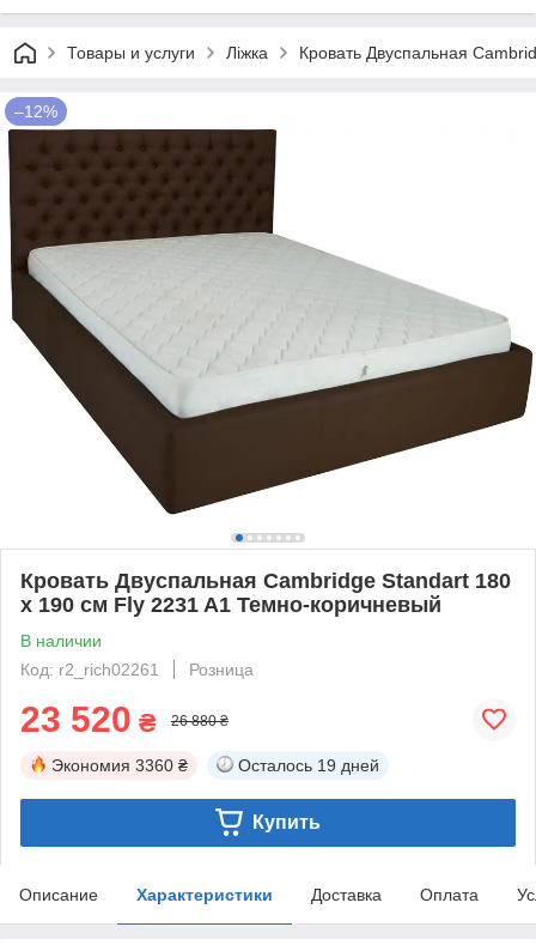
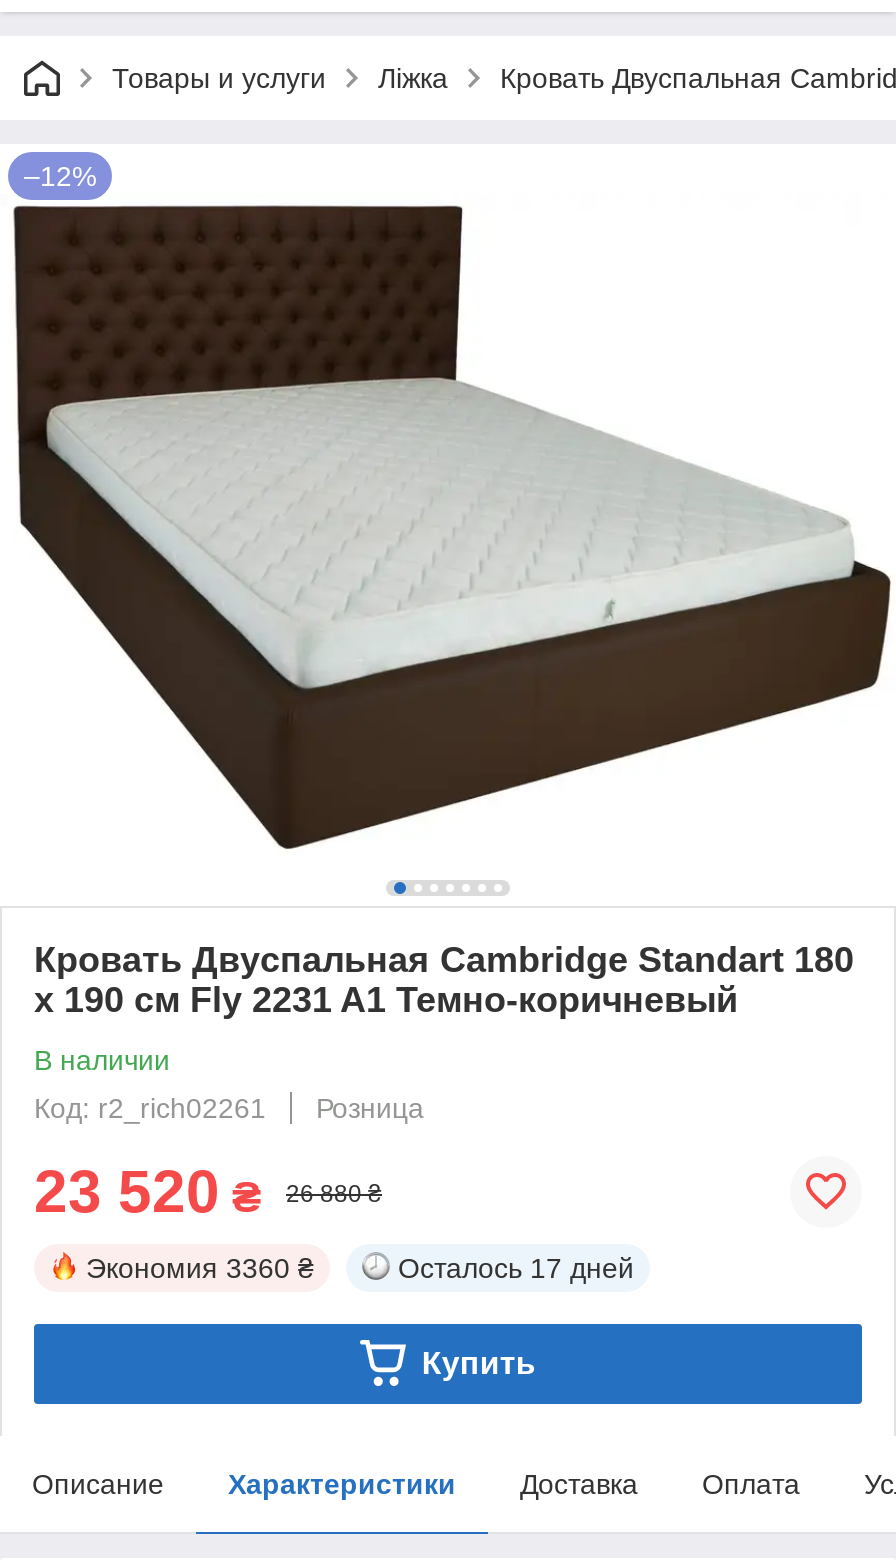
- Осталось 19 дней
+ Осталось 17 дней
